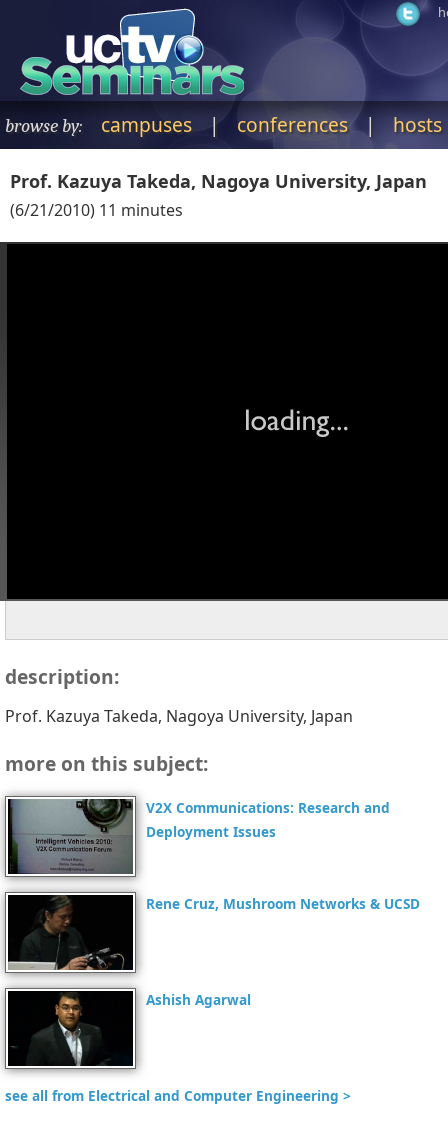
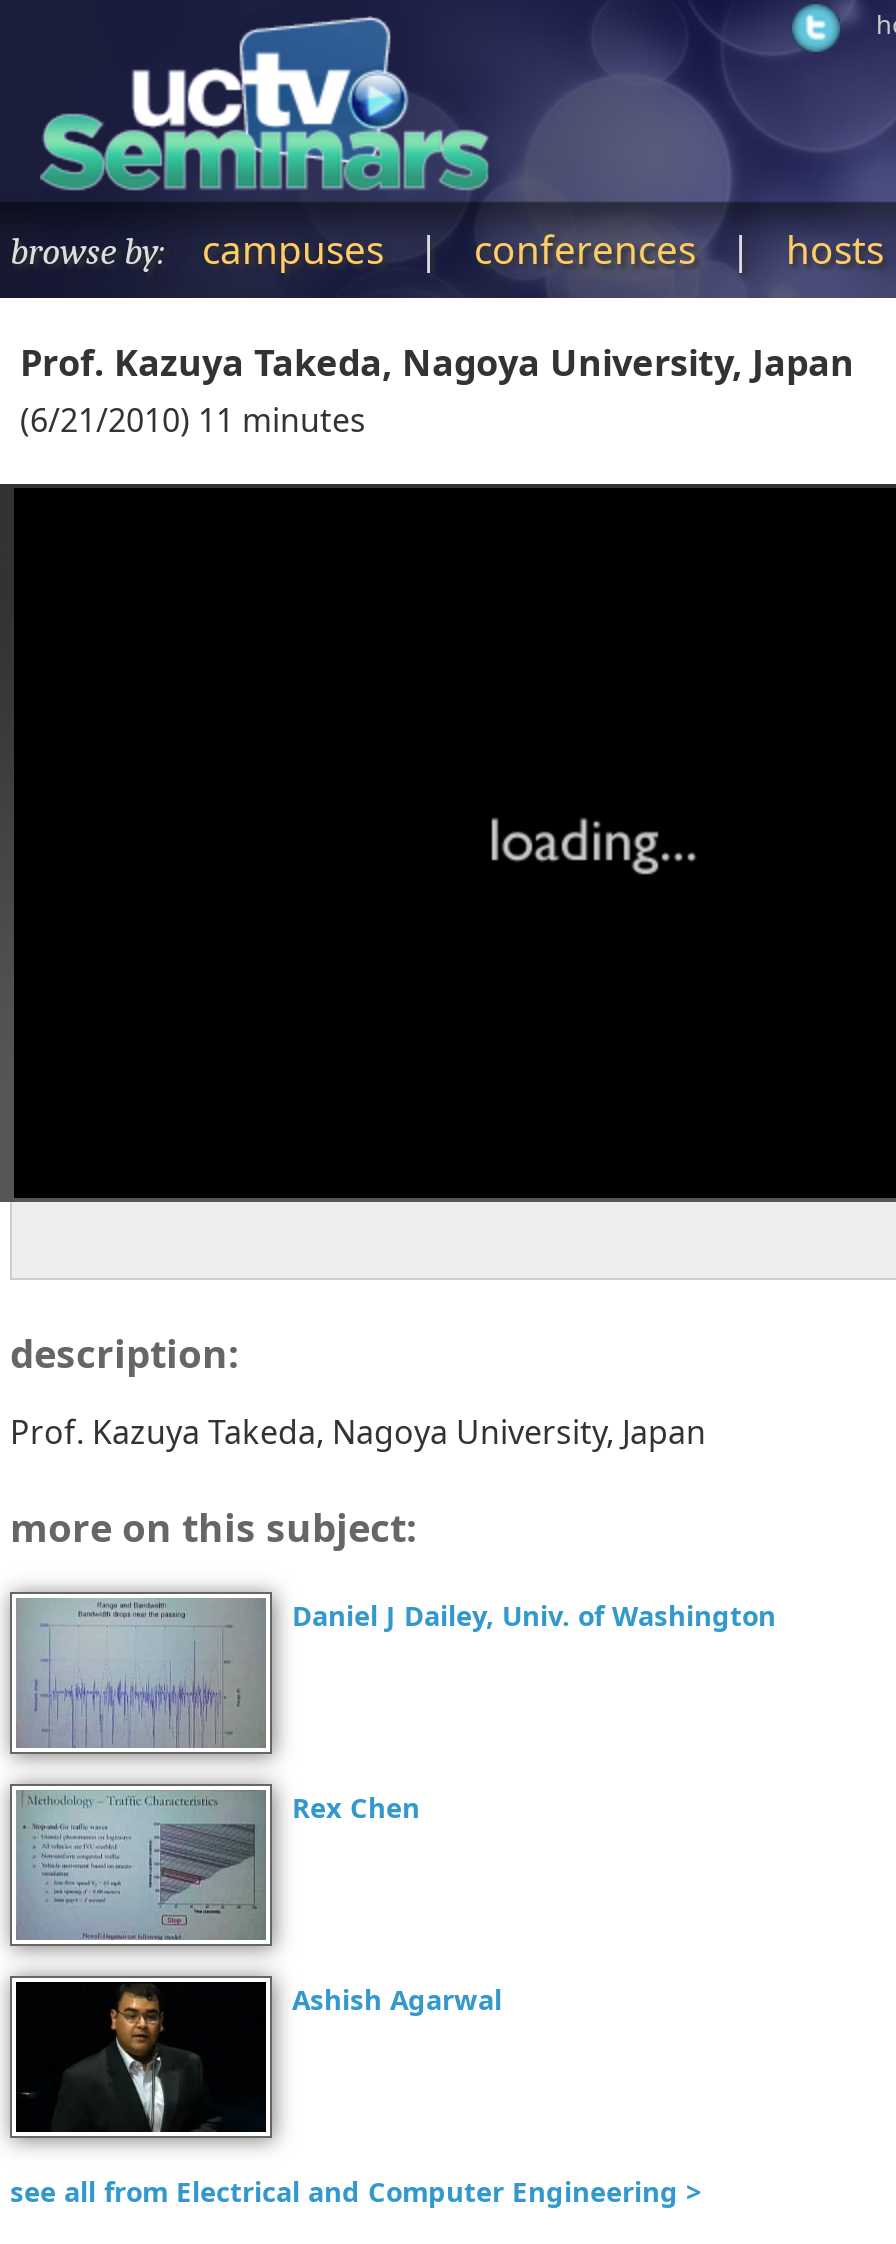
- [image]
- V2X Communications: Research and
- Deployment Issues
+ [image]
+ Daniel J Dailey, Univ. of Washington

- [image]
- Rene Cruz, Mushroom Networks & UCSD
+ [image]
+ Rex Chen
